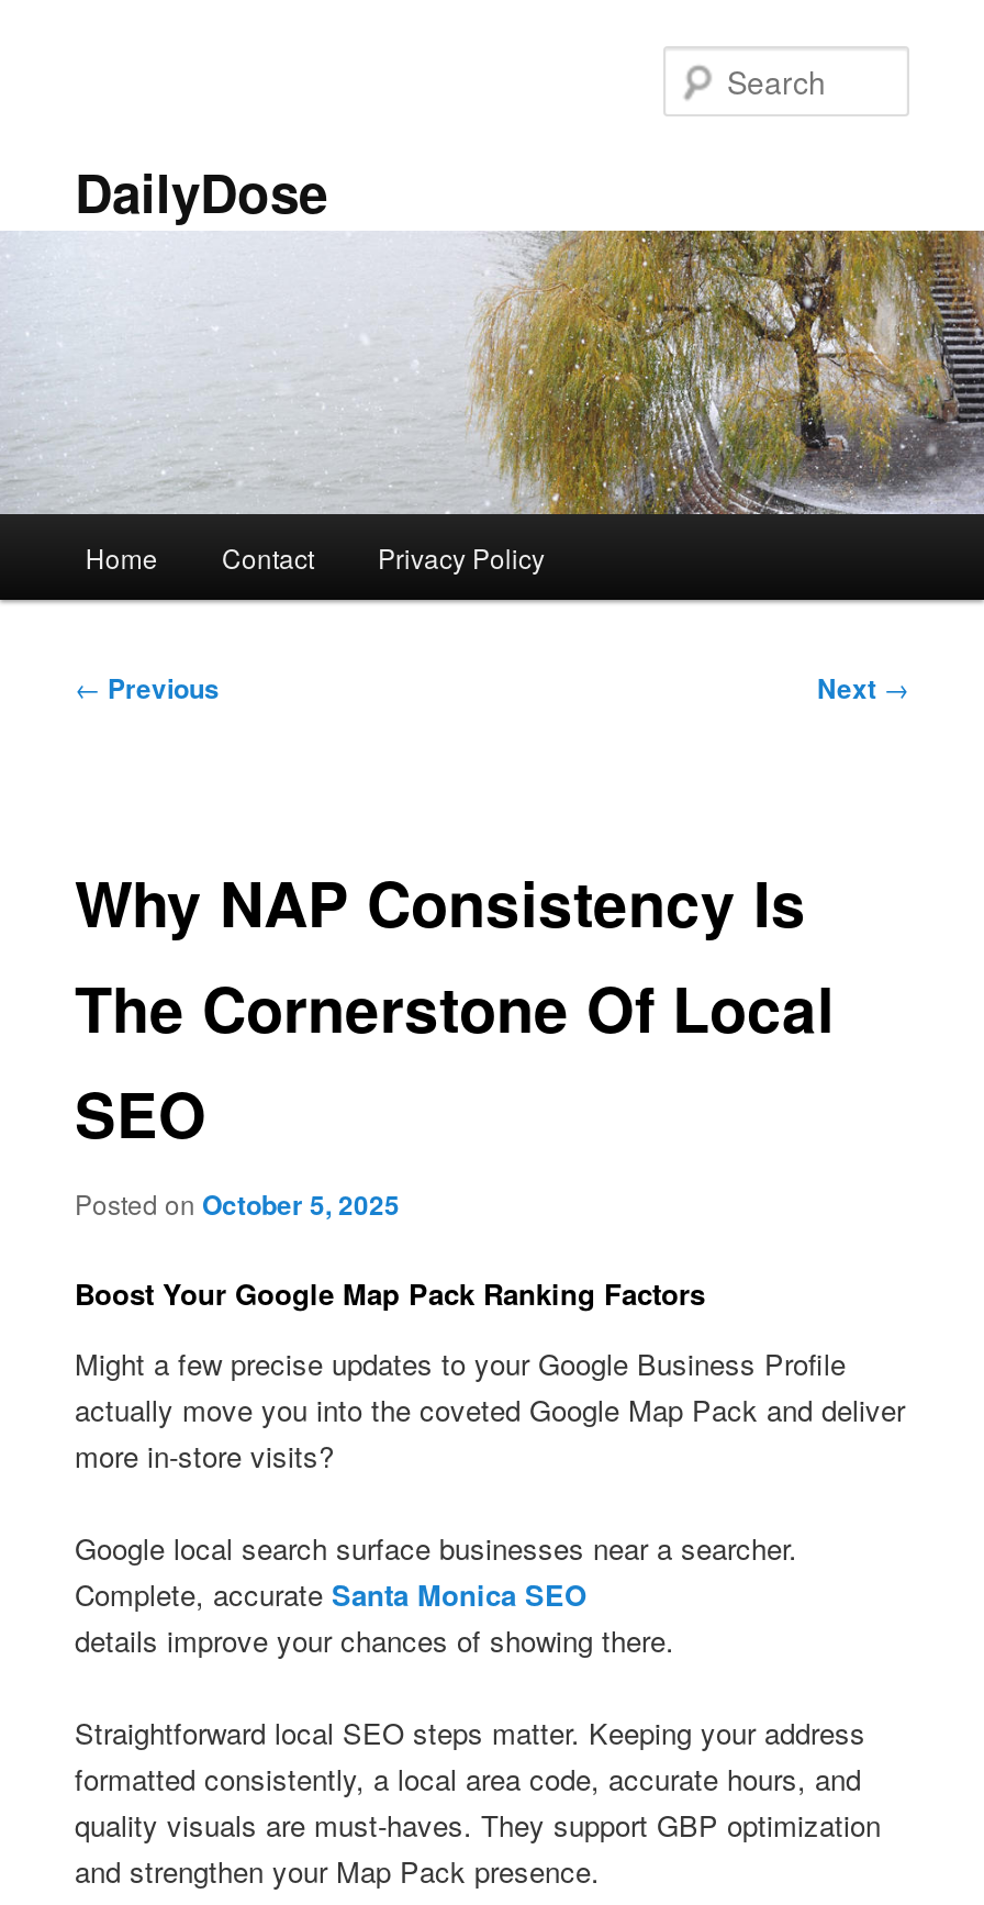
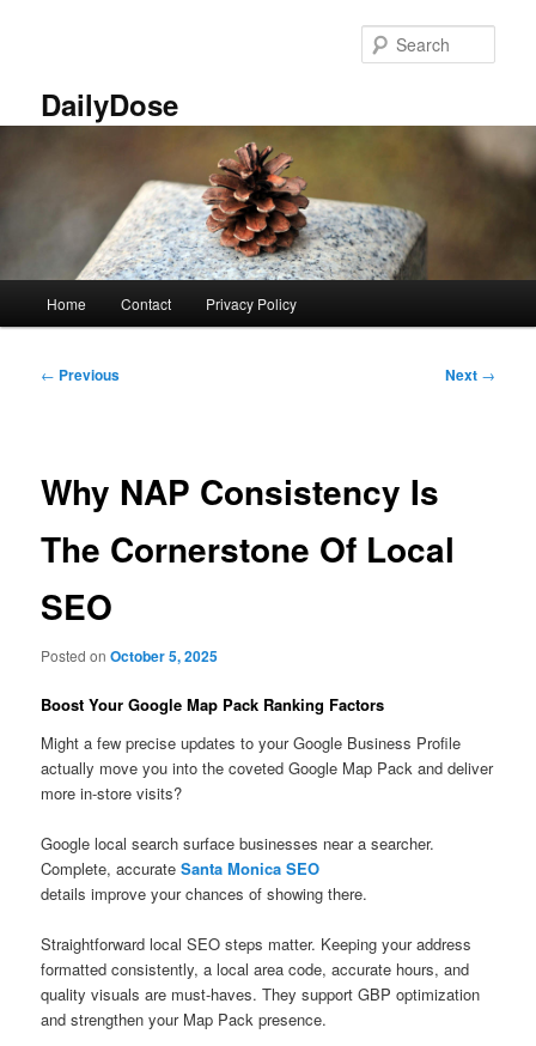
- [image]
+ [image]
